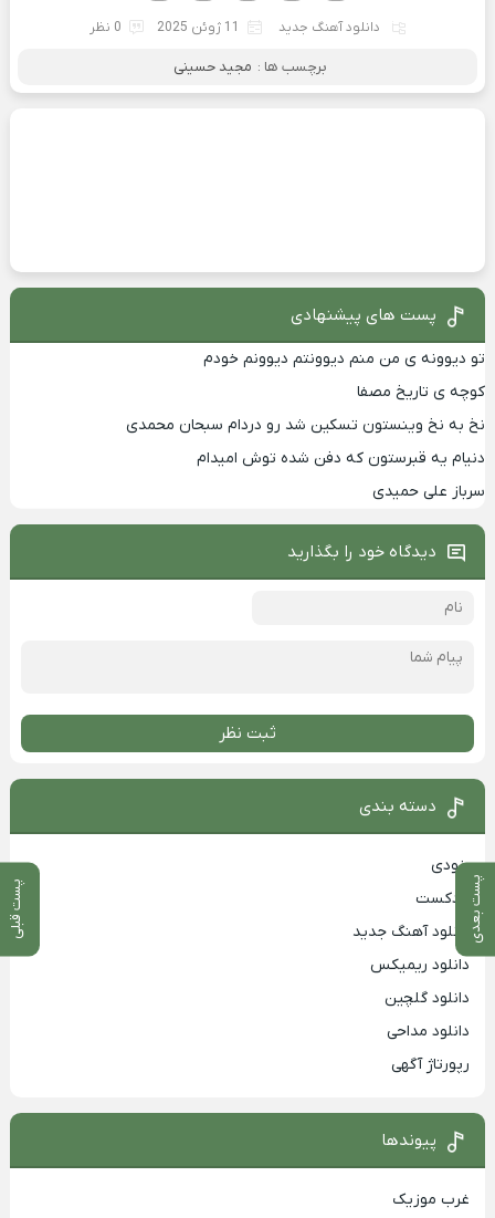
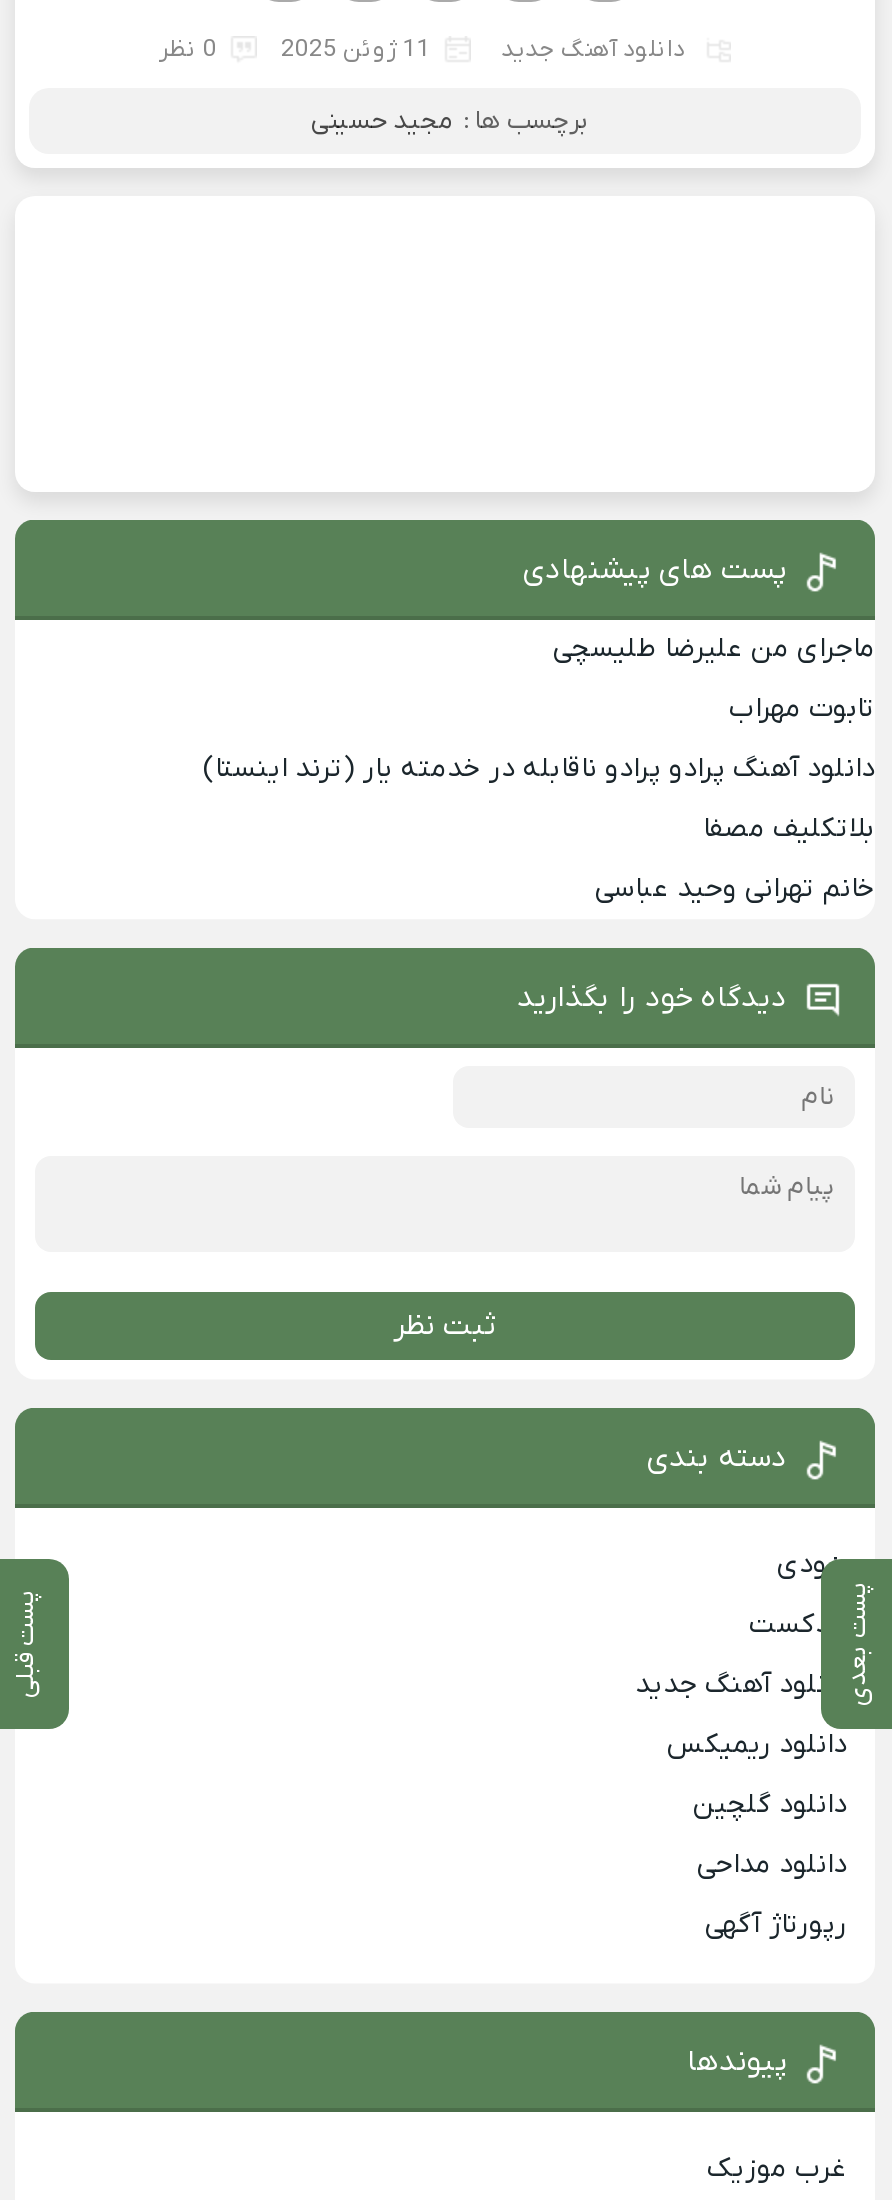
- تو دیوونه ی من منم دیوونتم دیوونم خودم
+ ماجرای من علیرضا طلیسچی

- کوچه ی تاریخ مصفا
+ تابوت مهراب

- نخ به نخ وینستون تسکین شد رو دردام سبحان محمدی
+ دانلود آهنگ پرادو پرادو ناقابله در خدمته یار (ترند اینستا)

- دنیام یه قبرستون که دفن شده توش امیدام
+ بلاتکلیف مصفا

- سرباز علی حمیدی
+ خانم تهرانی وحید عباسی
